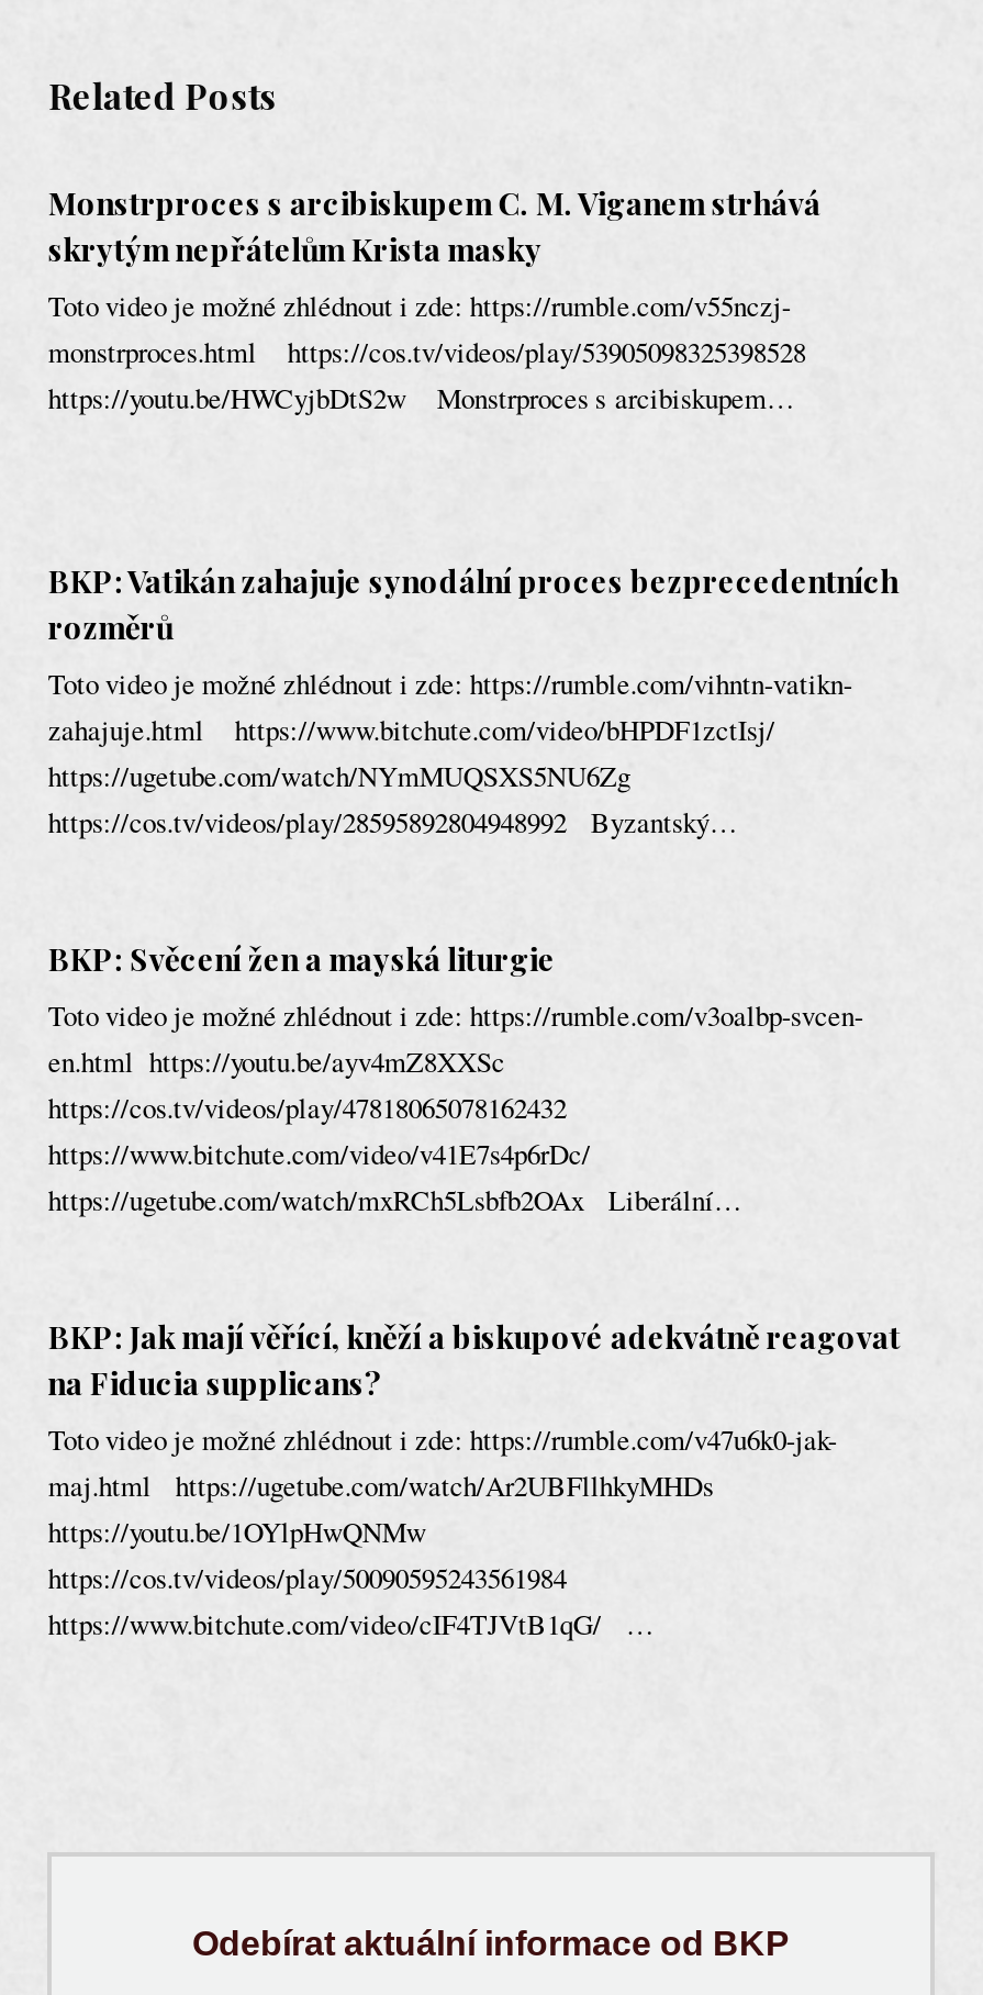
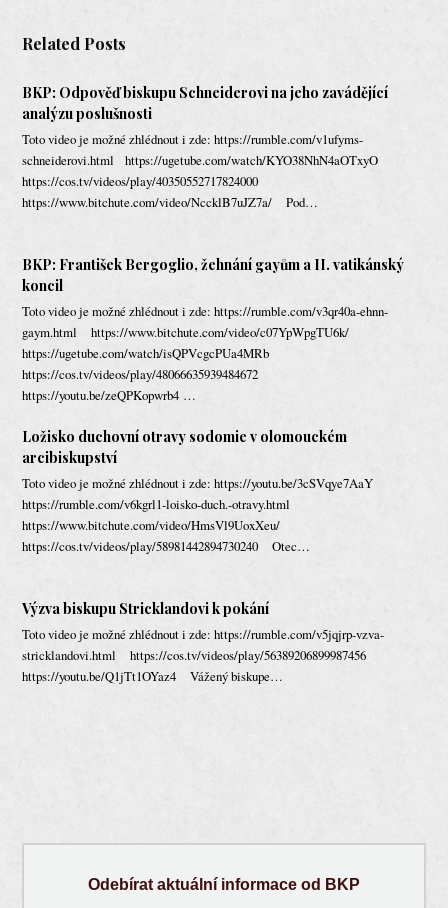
- Monstrproces s arcibiskupem C. M. Viganem strhává
- skrytým nepřátelům Krista masky
- Toto video je možné zhlédnout i zde: https://rumble.com/v55nczj-
- monstrproces.html https://cos.tv/videos/play/53905098325398528
- https://youtu.be/HWCyjbDtS2w Monstrproces s arcibiskupem…
+ BKP: Odpověď biskupu Schneiderovi na jeho zavádějící
+ analýzu poslušnosti
+ Toto video je možné zhlédnout i zde: https://rumble.com/v1ufyms-
+ schneiderovi.html https://ugetube.com/watch/KYO38NhN4aOTxyO
+ https://cos.tv/videos/play/40350552717824000
+ https://www.bitchute.com/video/NccklB7uJZ7a/ Pod…

- BKP: Vatikán zahajuje synodální proces bezprecedentních
- rozměrů
- Toto video je možné zhlédnout i zde: https://rumble.com/vihntn-vatikn-
- zahajuje.html https://www.bitchute.com/video/bHPDF1zctIsj/
- https://ugetube.com/watch/NYmMUQSXS5NU6Zg
- https://cos.tv/videos/play/28595892804948992 Byzantský…
+ BKP: František Bergoglio, žehnání gayům a II. vatikánský
+ koncil
+ Toto video je možné zhlédnout i zde: https://rumble.com/v3qr40a-ehnn-
+ gaym.html https://www.bitchute.com/video/c07YpWpgTU6k/
+ https://ugetube.com/watch/isQPVcgcPUa4MRb
+ https://cos.tv/videos/play/48066635939484672
+ https://youtu.be/zeQPKopwrb4 …

- BKP: Svěcení žen a mayská liturgie
- Toto video je možné zhlédnout i zde: https://rumble.com/v3oalbp-svcen-
- en.html https://youtu.be/ayv4mZ8XXSc
- https://cos.tv/videos/play/47818065078162432
- https://www.bitchute.com/video/v41E7s4p6rDc/
- https://ugetube.com/watch/mxRCh5Lsbfb2OAx Liberální…
+ Ložisko duchovní otravy sodomie v olomouckém
+ arcibiskupství
+ Toto video je možné zhlédnout i zde: https://youtu.be/3cSVqye7AaY
+ https://rumble.com/v6kgrl1-loisko-duch.-otravy.html
+ https://www.bitchute.com/video/HmsVl9UoxXeu/
+ https://cos.tv/videos/play/58981442894730240 Otec…

- BKP: Jak mají věřící, kněží a biskupové adekvátně reagovat
- na Fiducia supplicans?
- Toto video je možné zhlédnout i zde: https://rumble.com/v47u6k0-jak-
- maj.html https://ugetube.com/watch/Ar2UBFllhkyMHDs
- https://youtu.be/1OYlpHwQNMw
- https://cos.tv/videos/play/50090595243561984
- https://www.bitchute.com/video/cIF4TJVtB1qG/ …
+ Výzva biskupu Stricklandovi k pokání
+ Toto video je možné zhlédnout i zde: https://rumble.com/v5jqjrp-vzva-
+ stricklandovi.html https://cos.tv/videos/play/56389206899987456
+ https://youtu.be/Q1jTt1OYaz4 Vážený biskupe…
